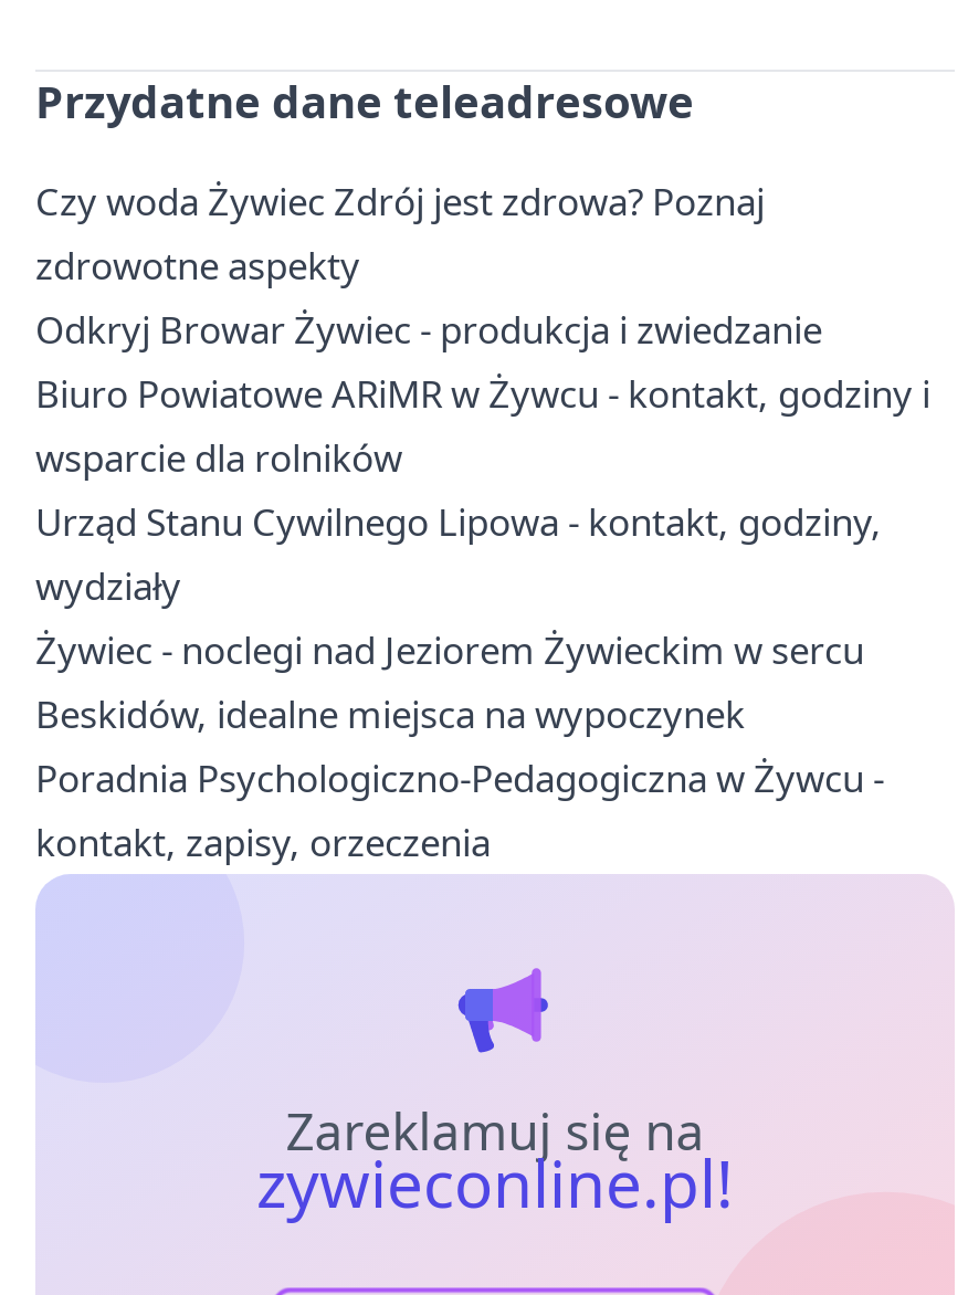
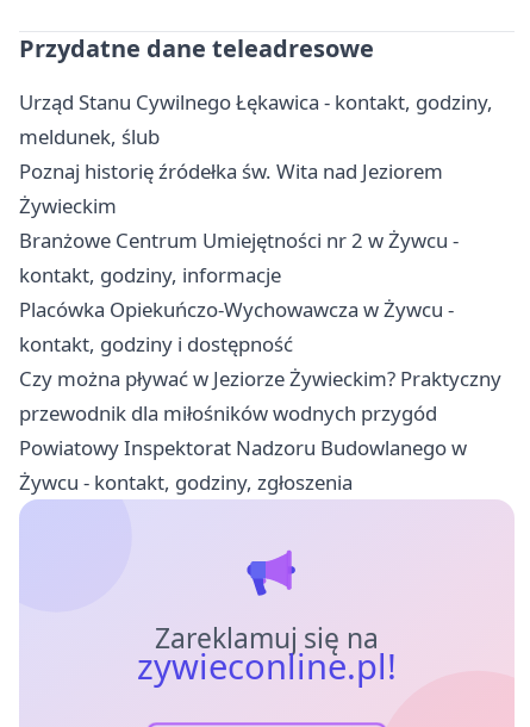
- Czy woda Żywiec Zdrój jest zdrowa? Poznaj
- zdrowotne aspekty
- Odkryj Browar Żywiec - produkcja i zwiedzanie
- Biuro Powiatowe ARiMR w Żywcu - kontakt, godziny i
- wsparcie dla rolników
- Urząd Stanu Cywilnego Lipowa - kontakt, godziny,
- wydziały
- Żywiec - noclegi nad Jeziorem Żywieckim w sercu
- Beskidów, idealne miejsca na wypoczynek
- Poradnia Psychologiczno-Pedagogiczna w Żywcu -
- kontakt, zapisy, orzeczenia
+ Urząd Stanu Cywilnego Łękawica - kontakt, godziny,
+ meldunek, ślub
+ Poznaj historię źródełka św. Wita nad Jeziorem
+ Żywieckim
+ Branżowe Centrum Umiejętności nr 2 w Żywcu -
+ kontakt, godziny, informacje
+ Placówka Opiekuńczo-Wychowawcza w Żywcu -
+ kontakt, godziny i dostępność
+ Czy można pływać w Jeziorze Żywieckim? Praktyczny
+ przewodnik dla miłośników wodnych przygód
+ Powiatowy Inspektorat Nadzoru Budowlanego w
+ Żywcu - kontakt, godziny, zgłoszenia
